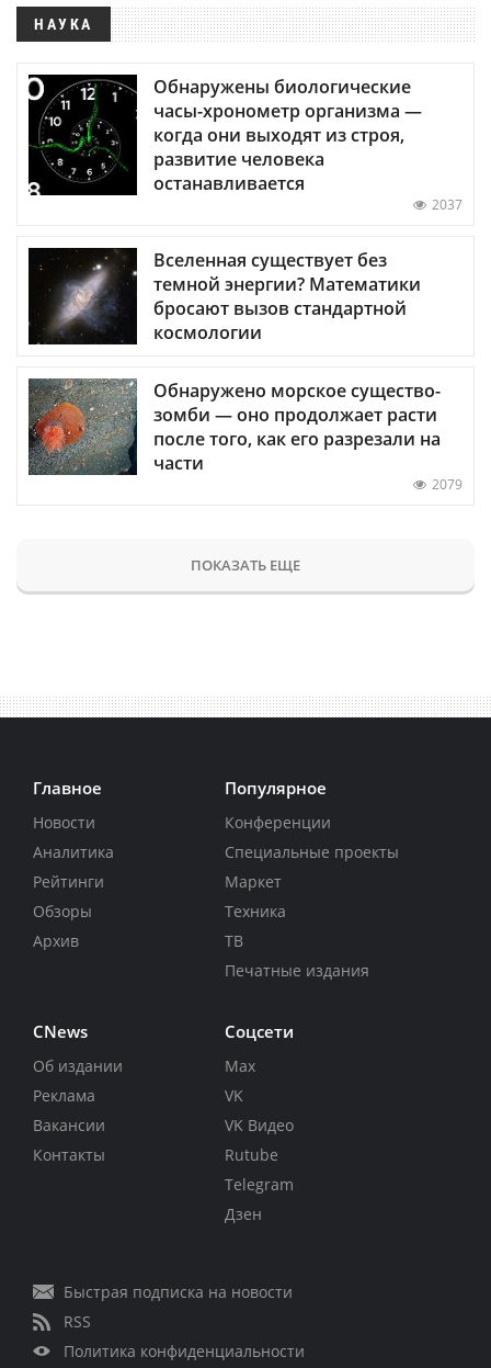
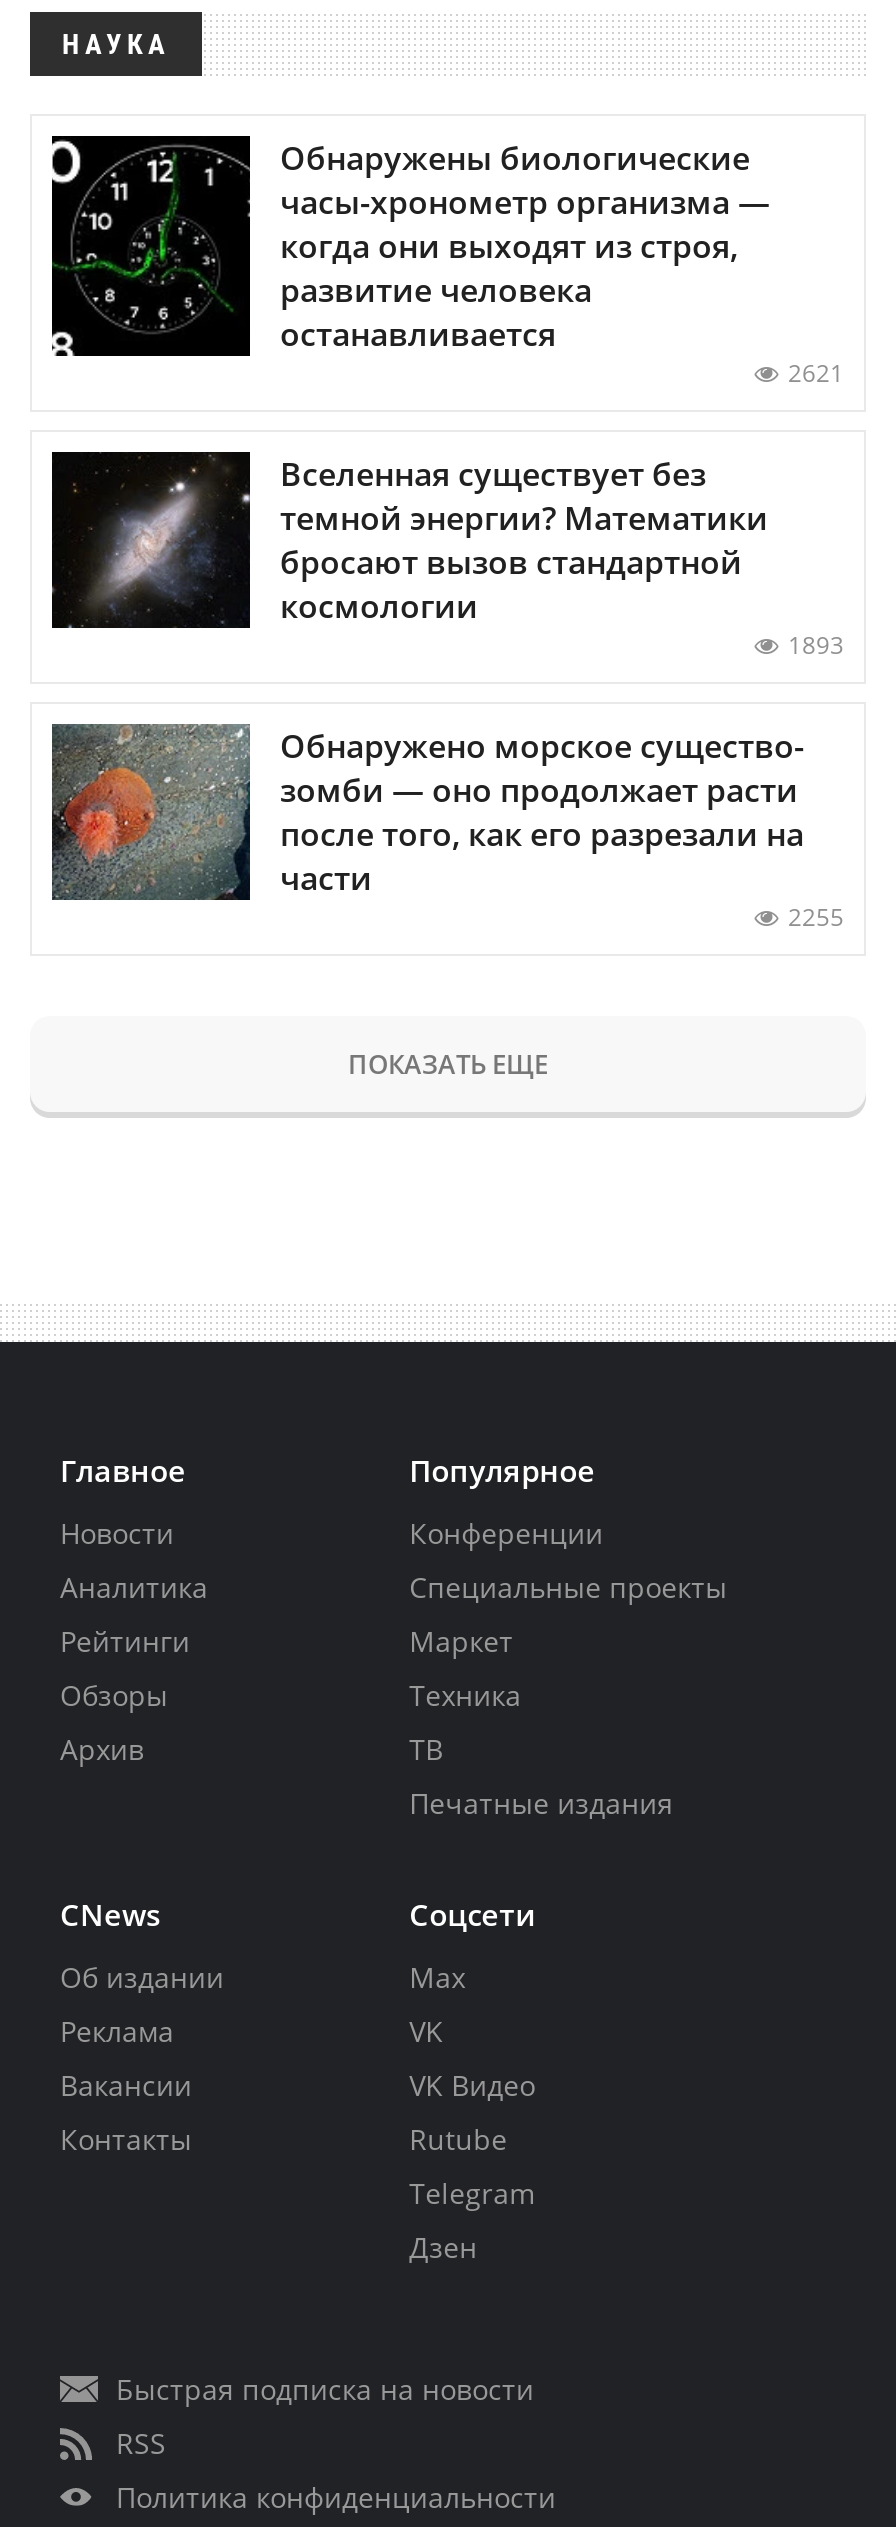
- 2037
+ 2621

+ 1893

- 2079
+ 2255
